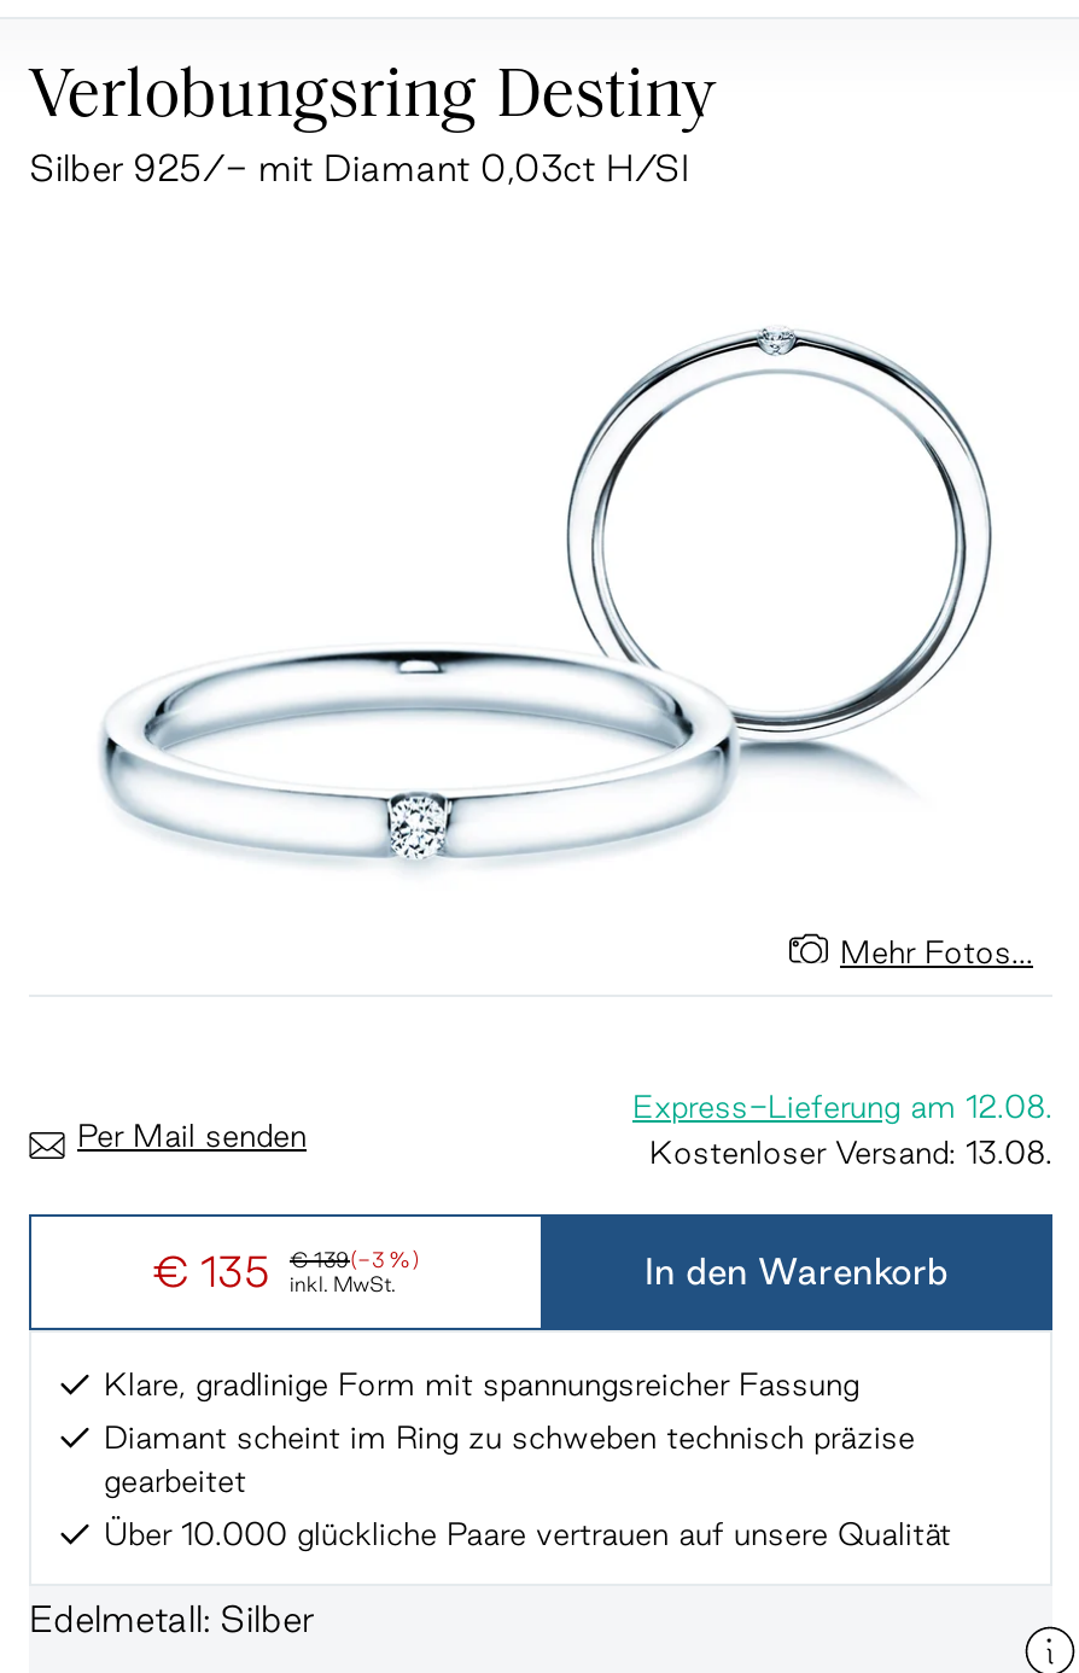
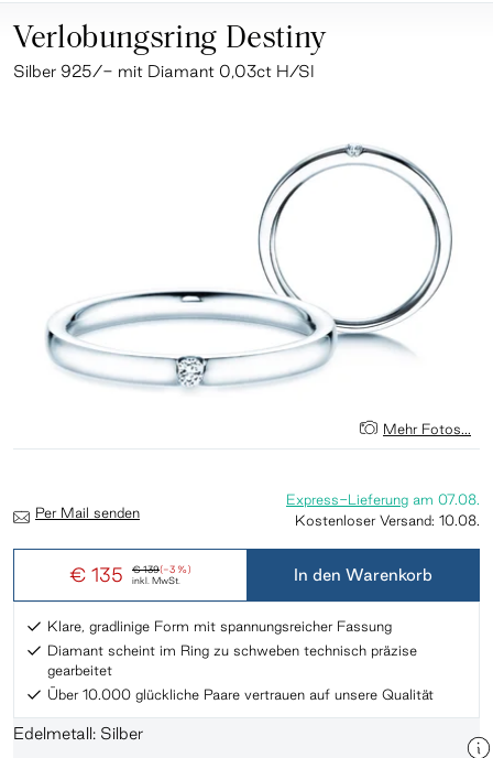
- Express-Lieferung am 12.08.
+ Express-Lieferung am 07.08.

- Kostenloser Versand: 13.08.
+ Kostenloser Versand: 10.08.
